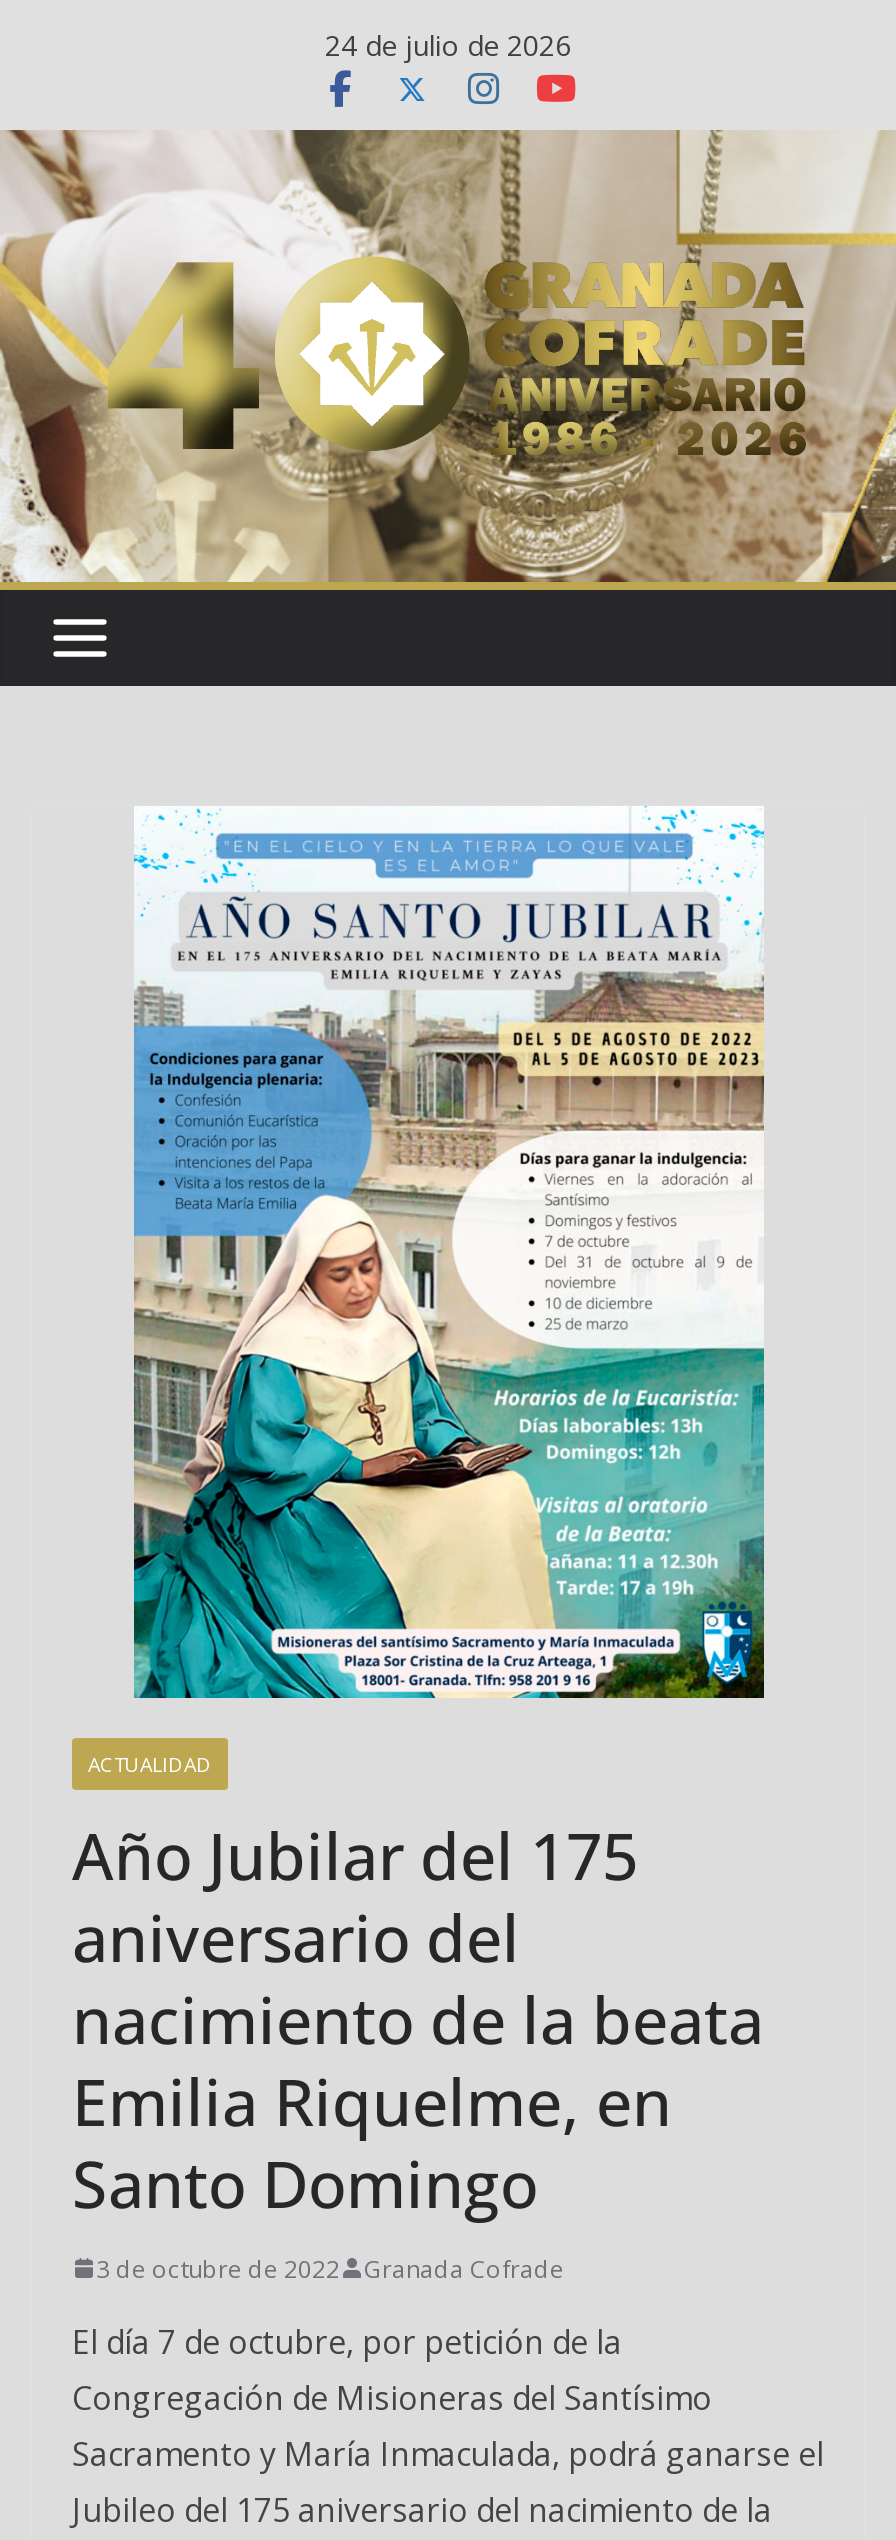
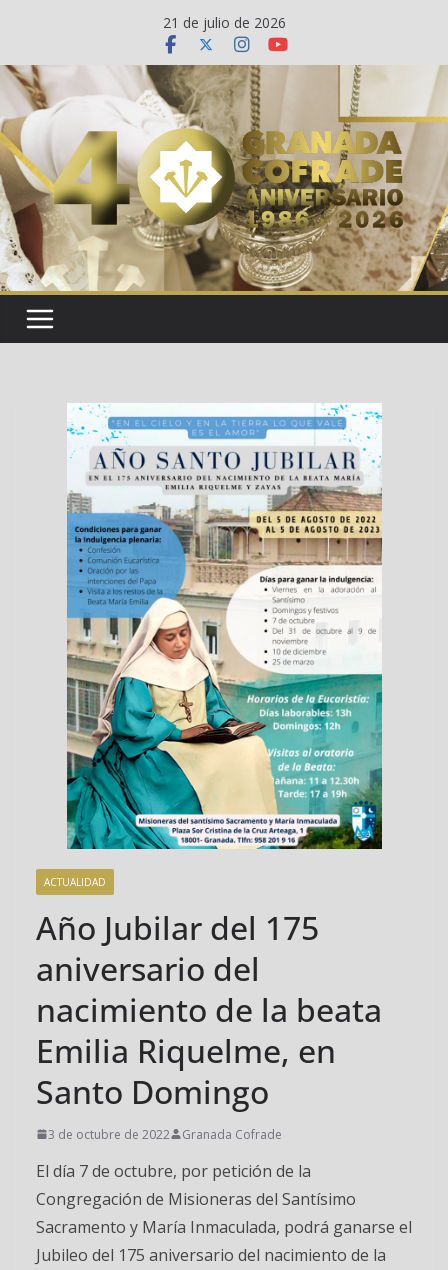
- 24 de julio de 2026
+ 21 de julio de 2026
